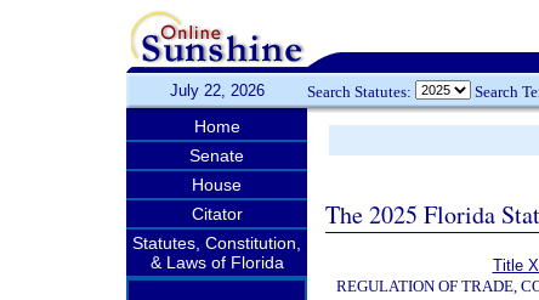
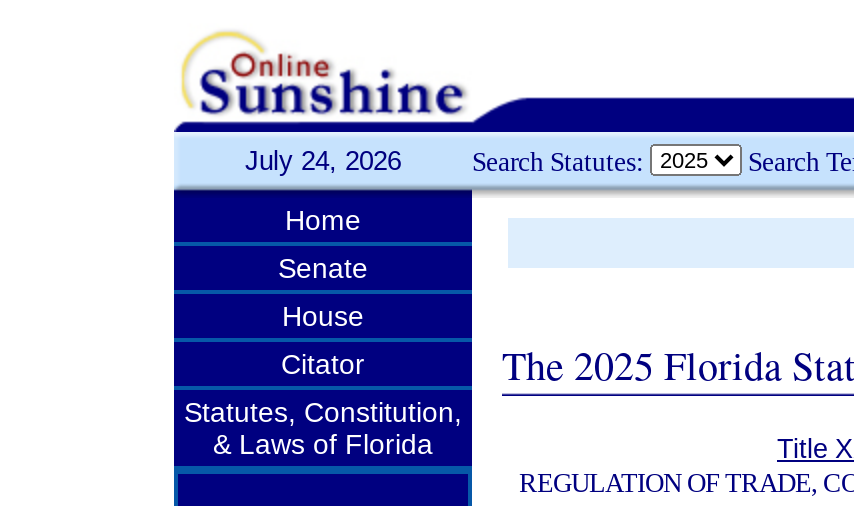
- July 22, 2026
+ July 24, 2026
